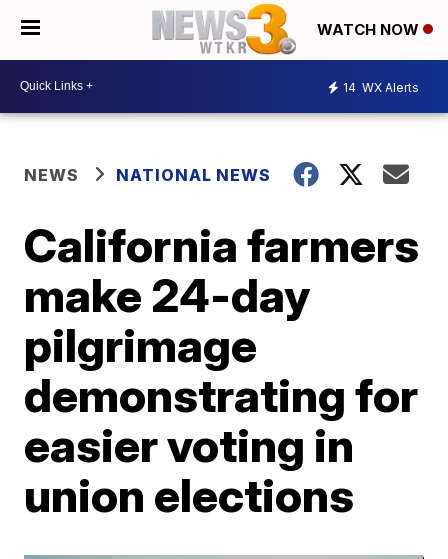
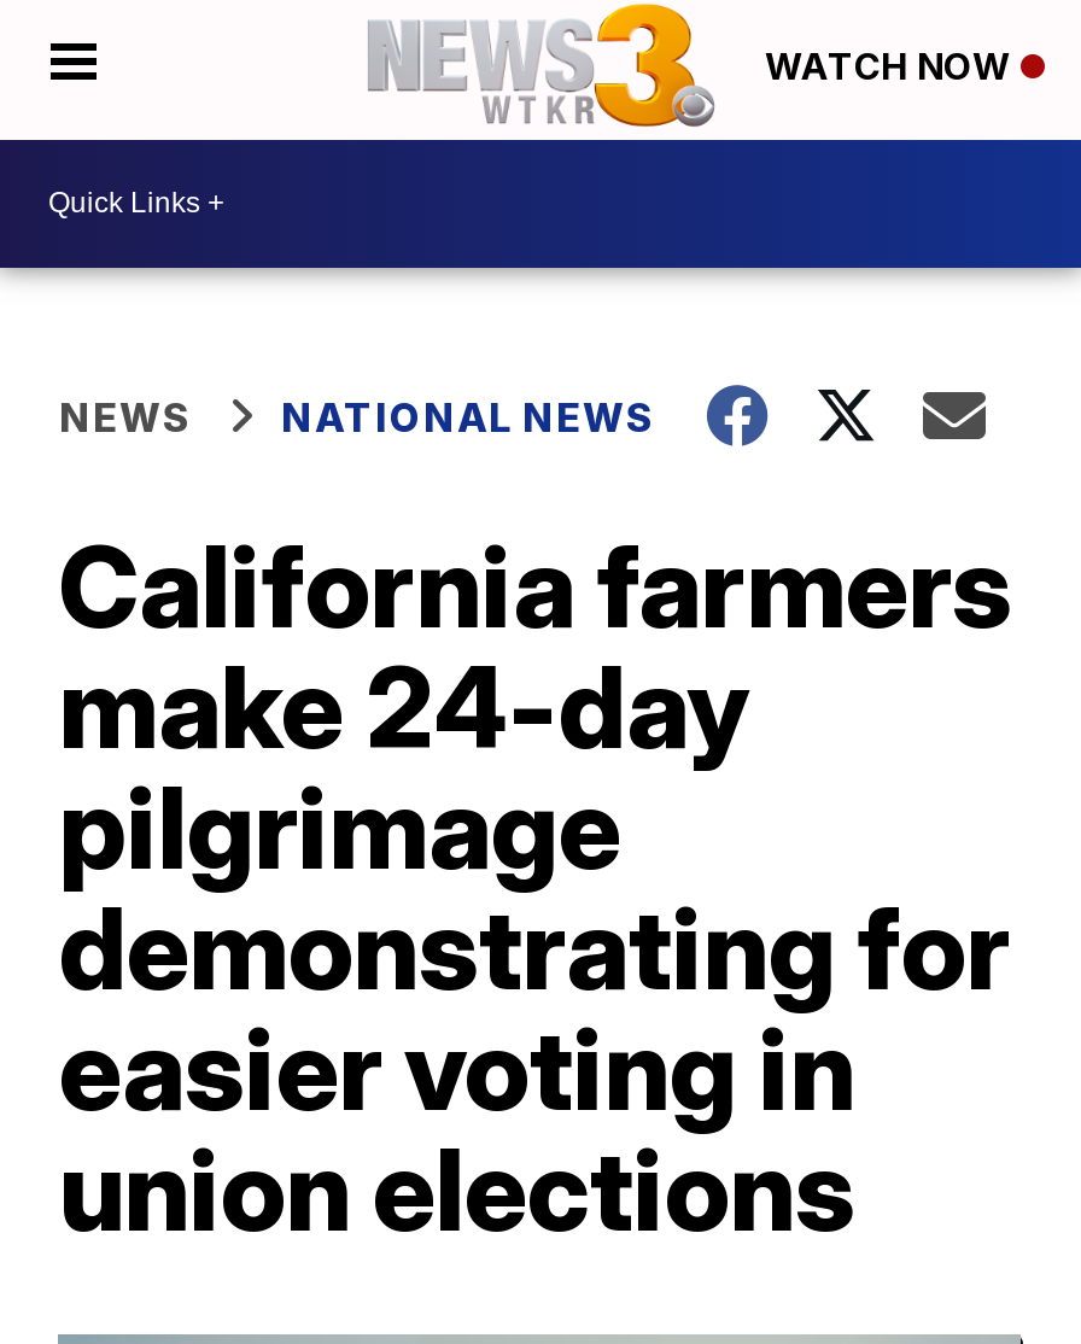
- 14 WX Alerts
